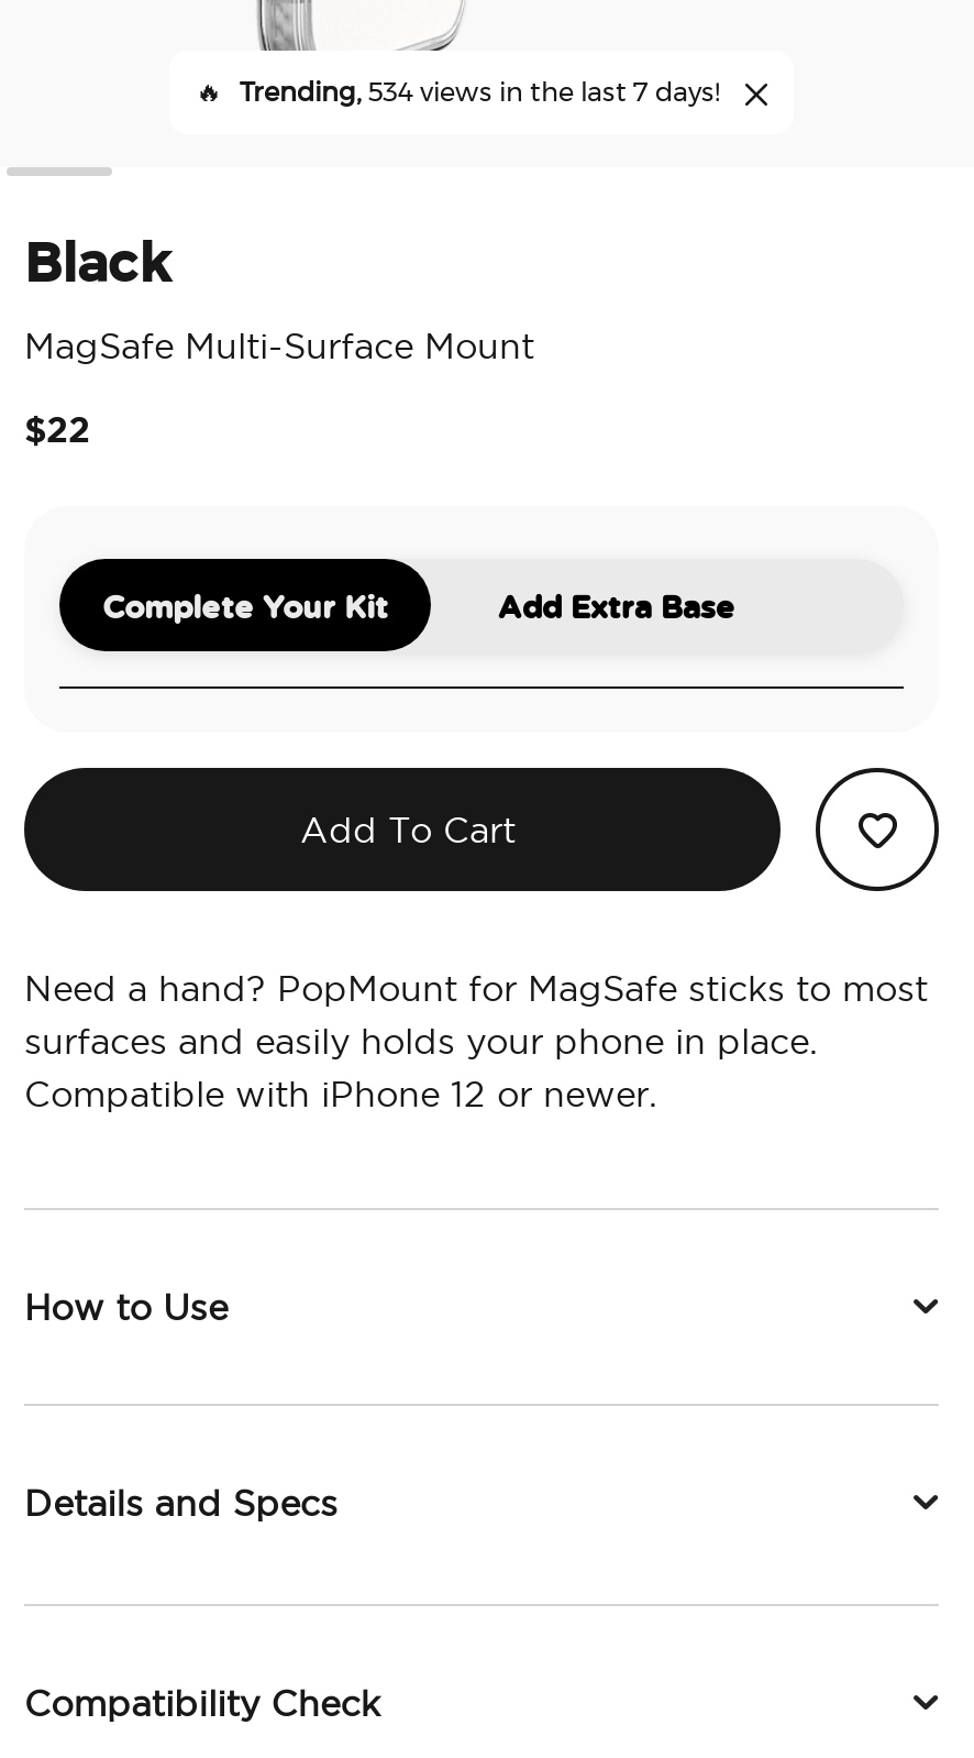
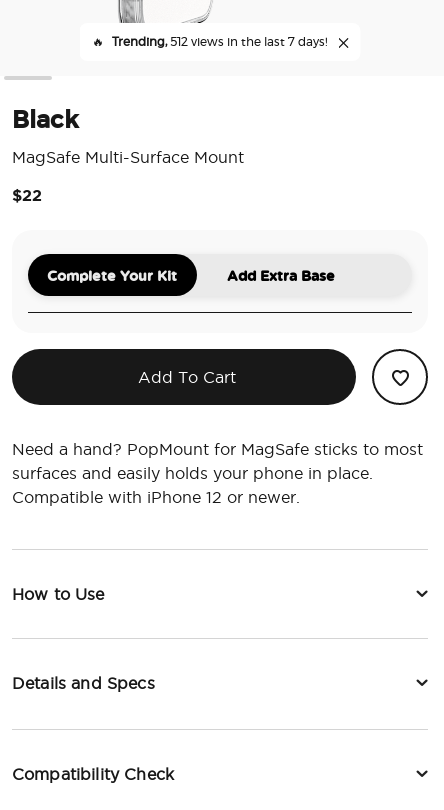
- Trending, 534 views in the last 7 days!
+ Trending, 512 views in the last 7 days!
